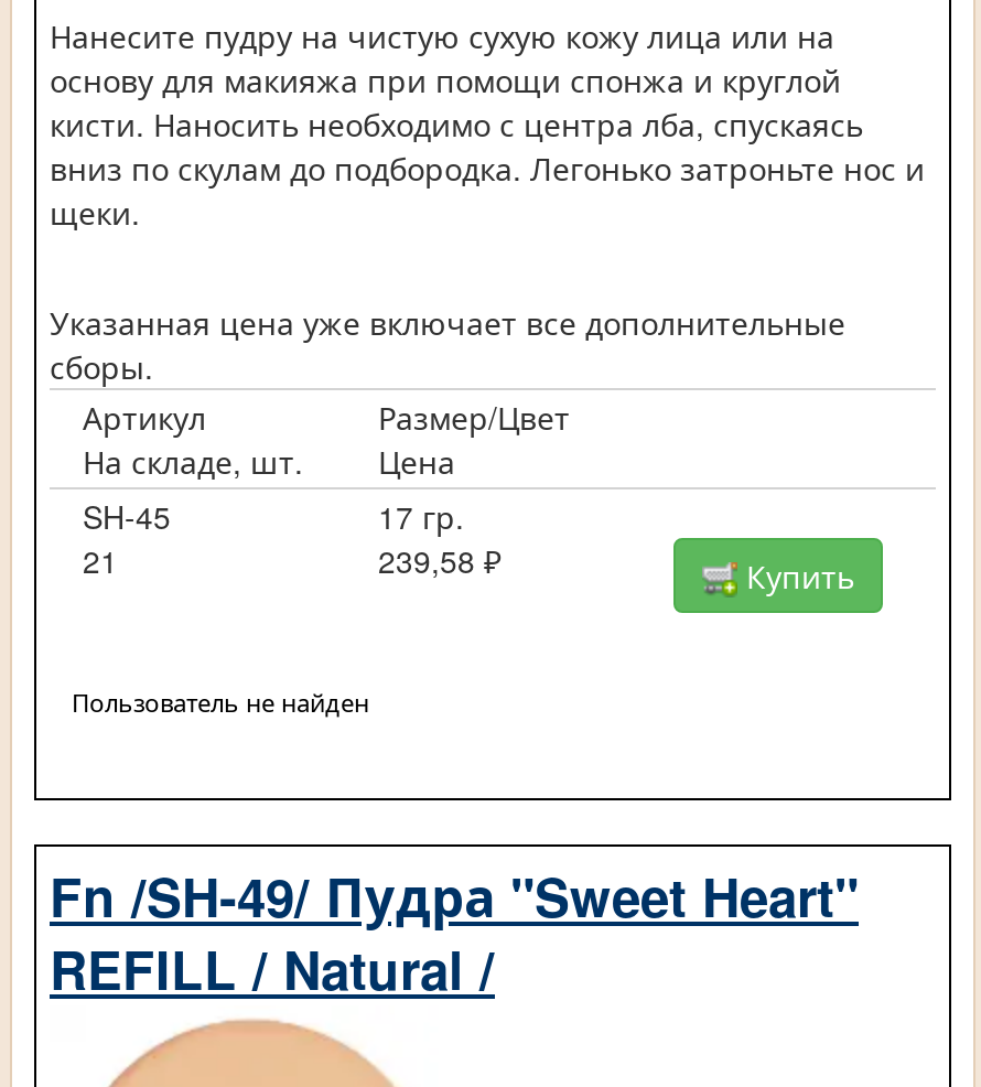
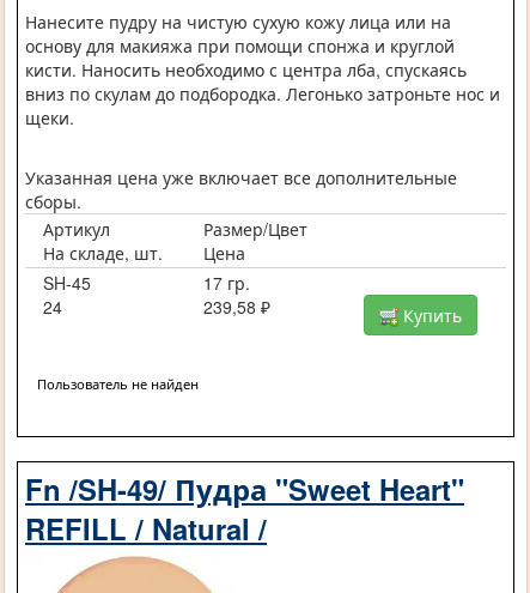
- 21
+ 24
